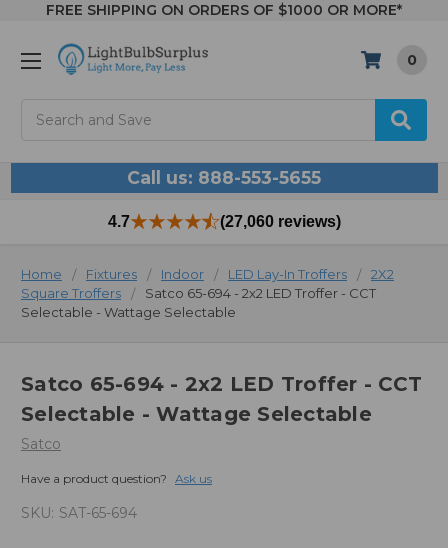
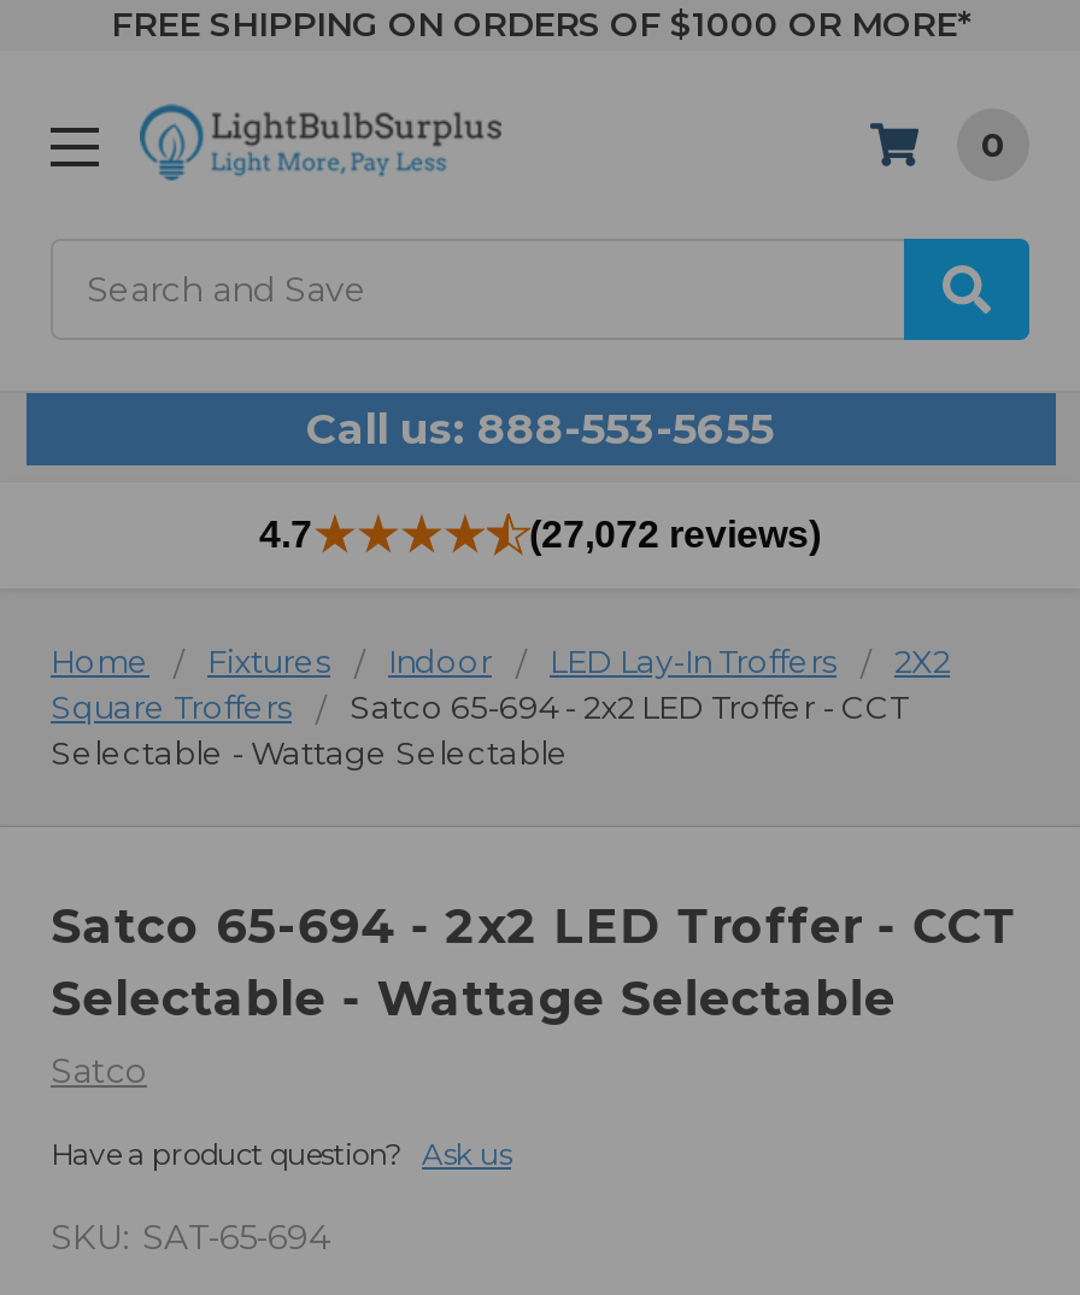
- (27,060 reviews)
+ (27,072 reviews)
